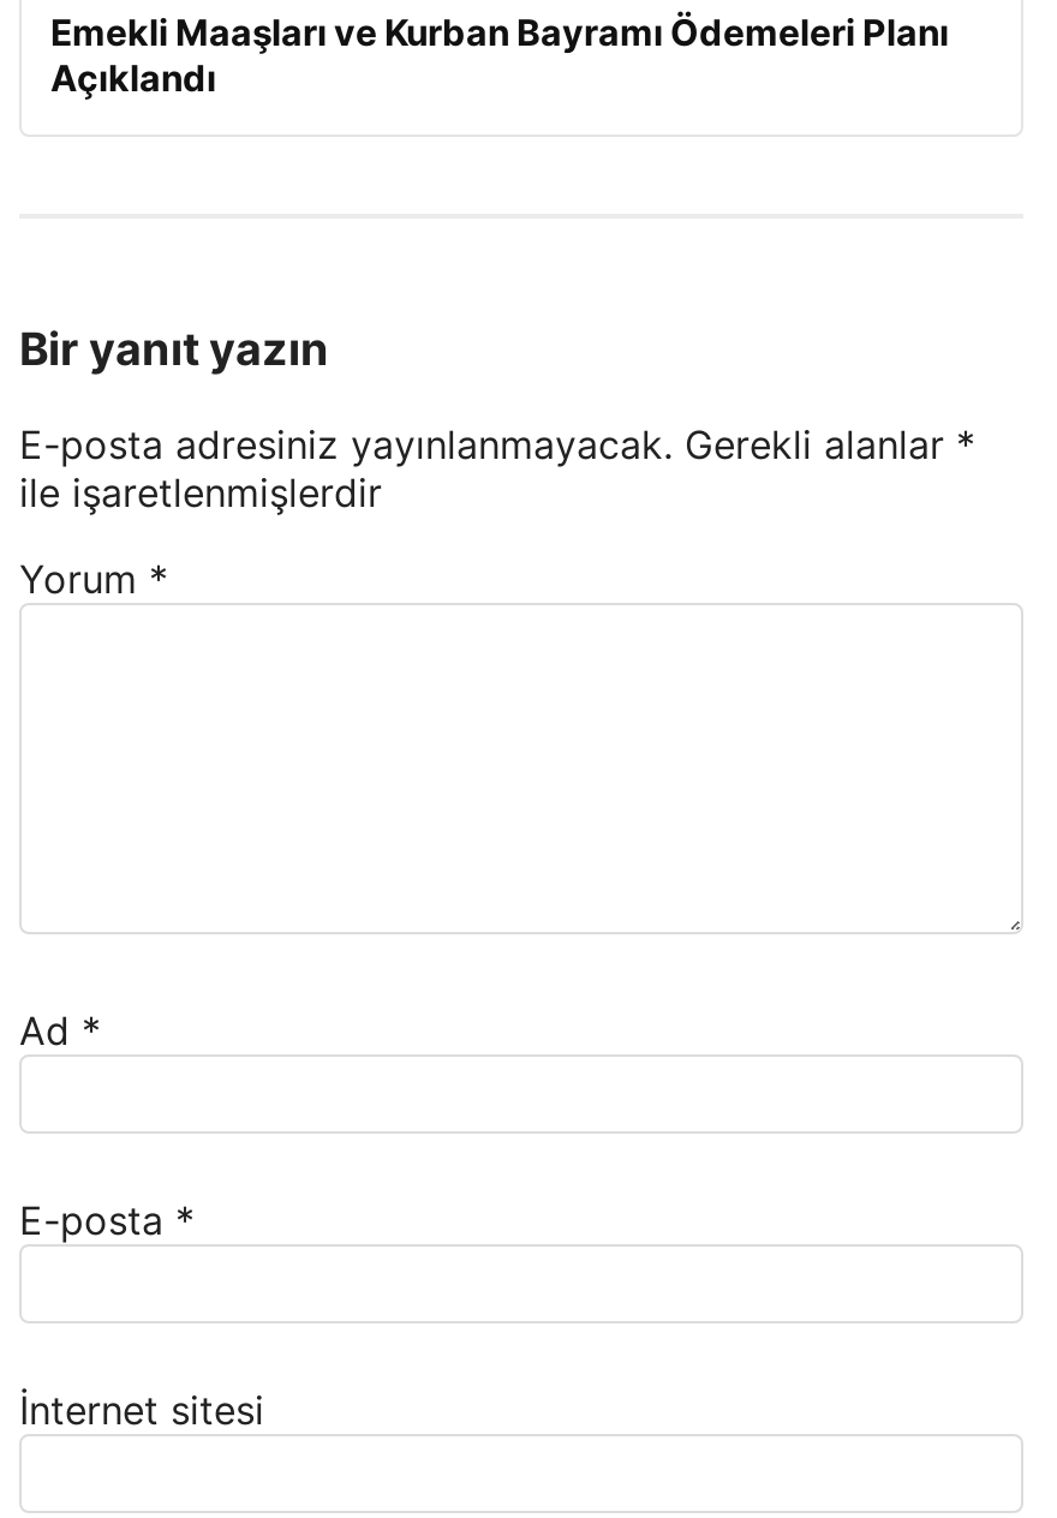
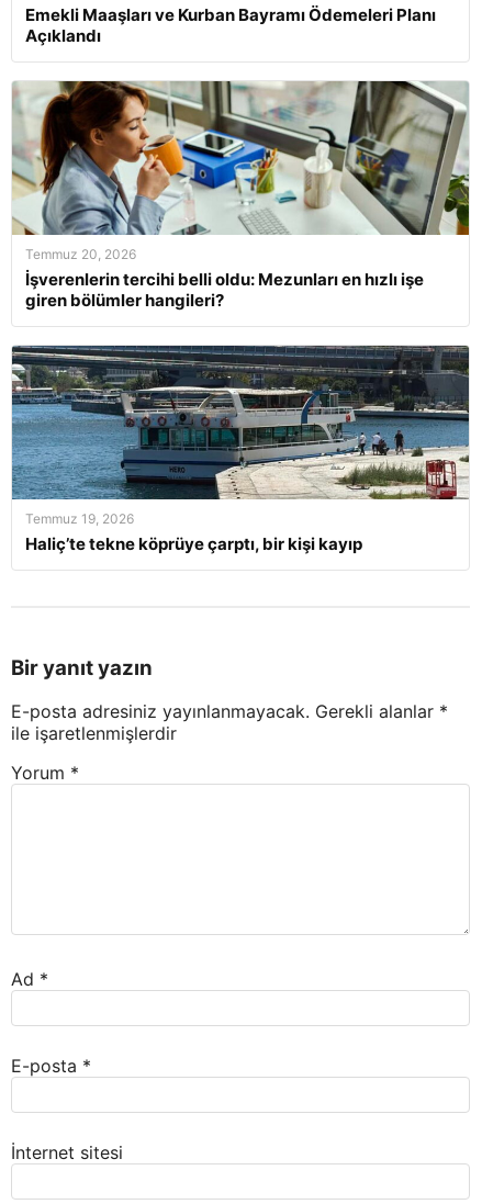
+ [image]
+ Temmuz 20, 2026
+ İşverenlerin tercihi belli oldu: Mezunları en hızlı işe
+ giren bölümler hangileri?

+ [image]
+ Temmuz 19, 2026
+ Haliç’te tekne köprüye çarptı, bir kişi kayıp
